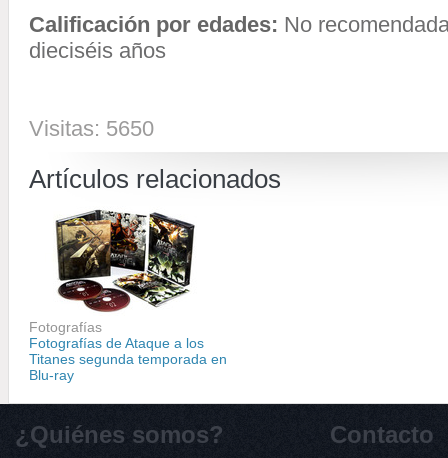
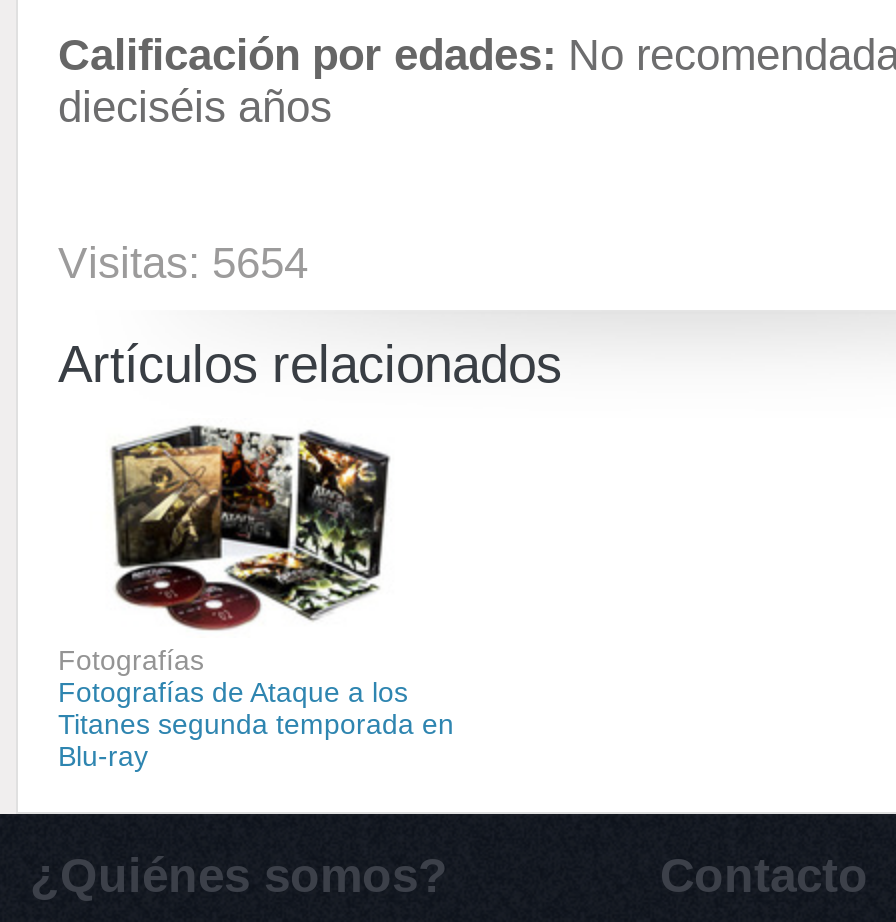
- Visitas: 5650
+ Visitas: 5654
